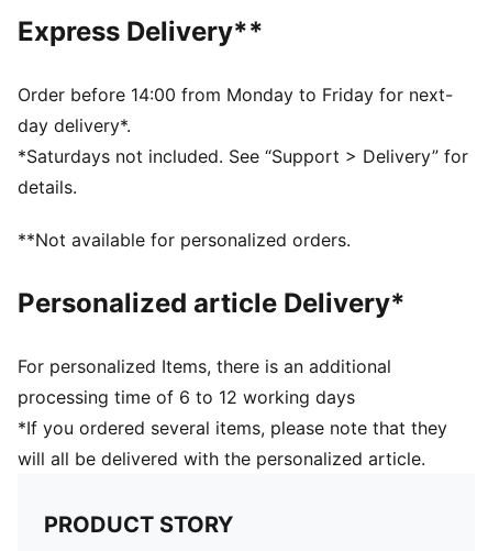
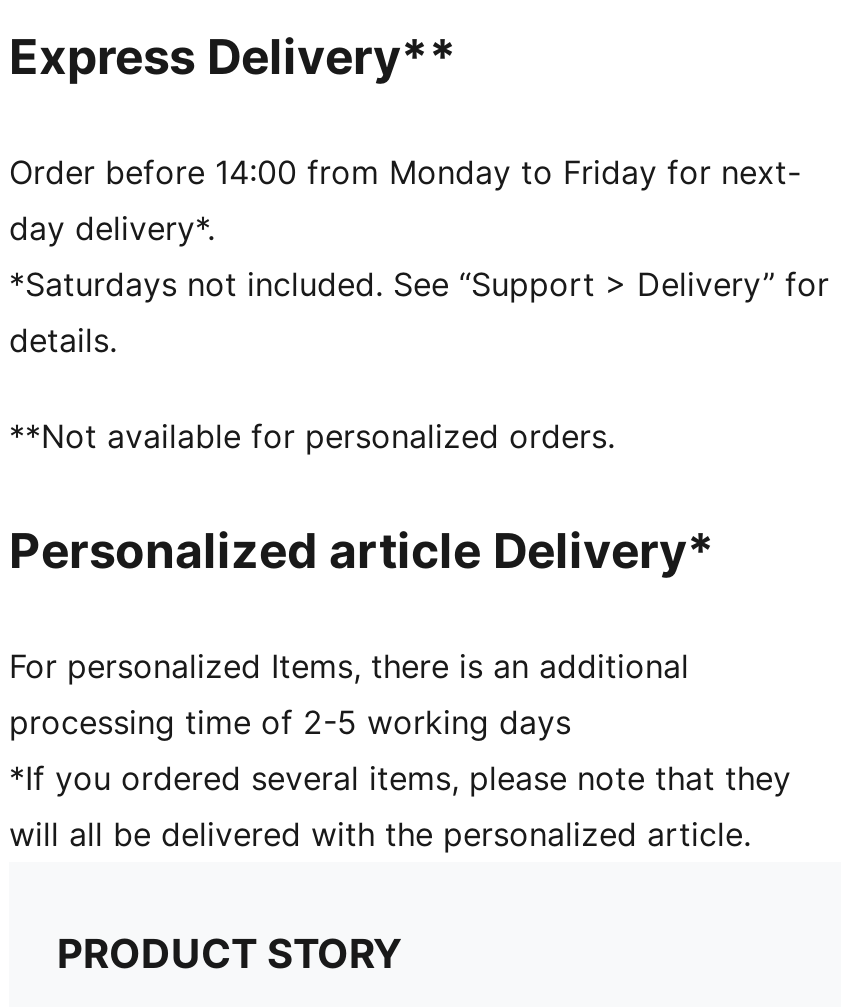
- processing time of 6 to 12 working days
+ processing time of 2-5 working days
